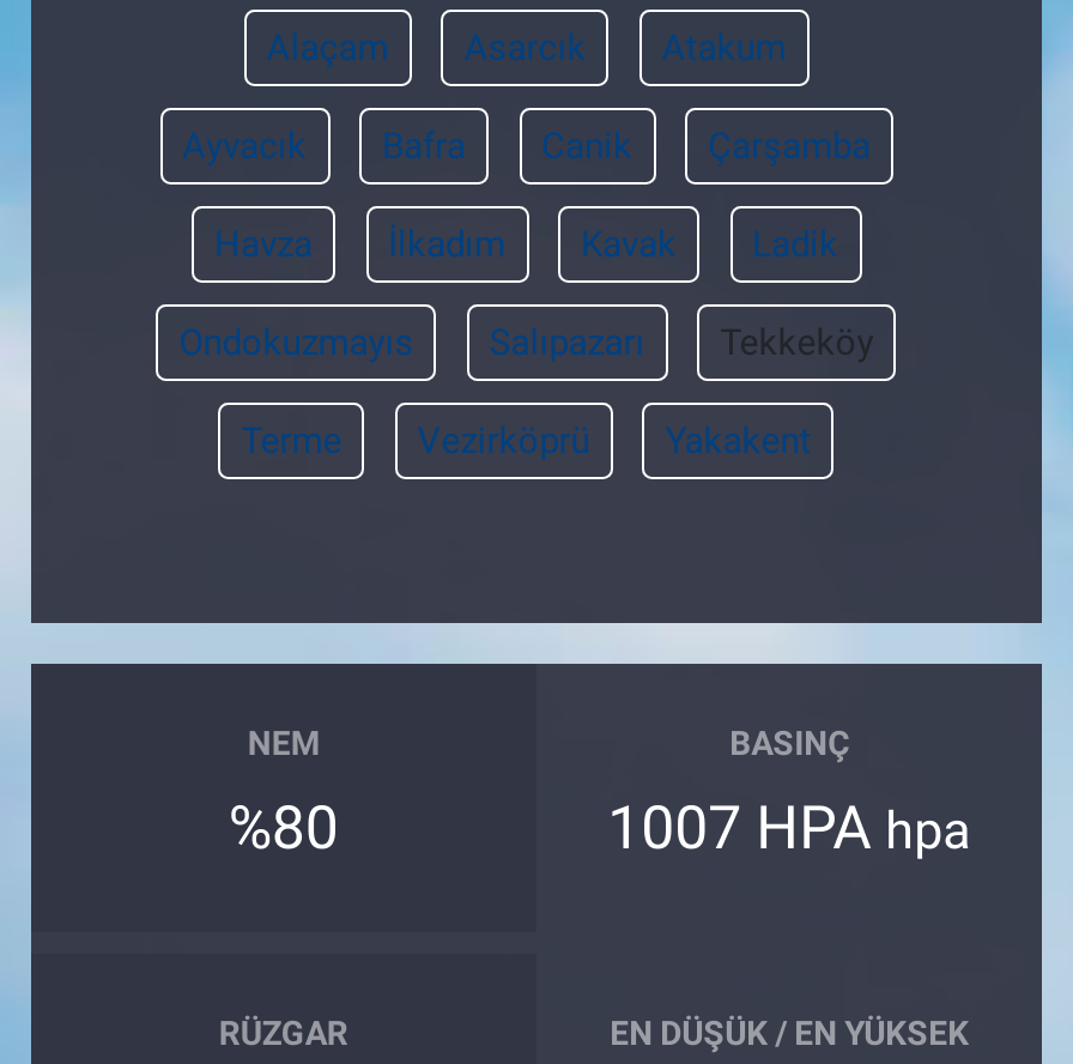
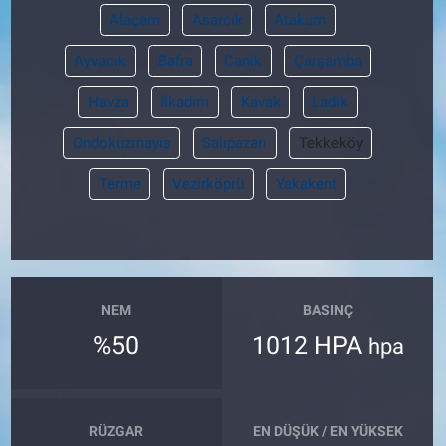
- %80
+ %50

- 1007 HPA hpa
+ 1012 HPA hpa
